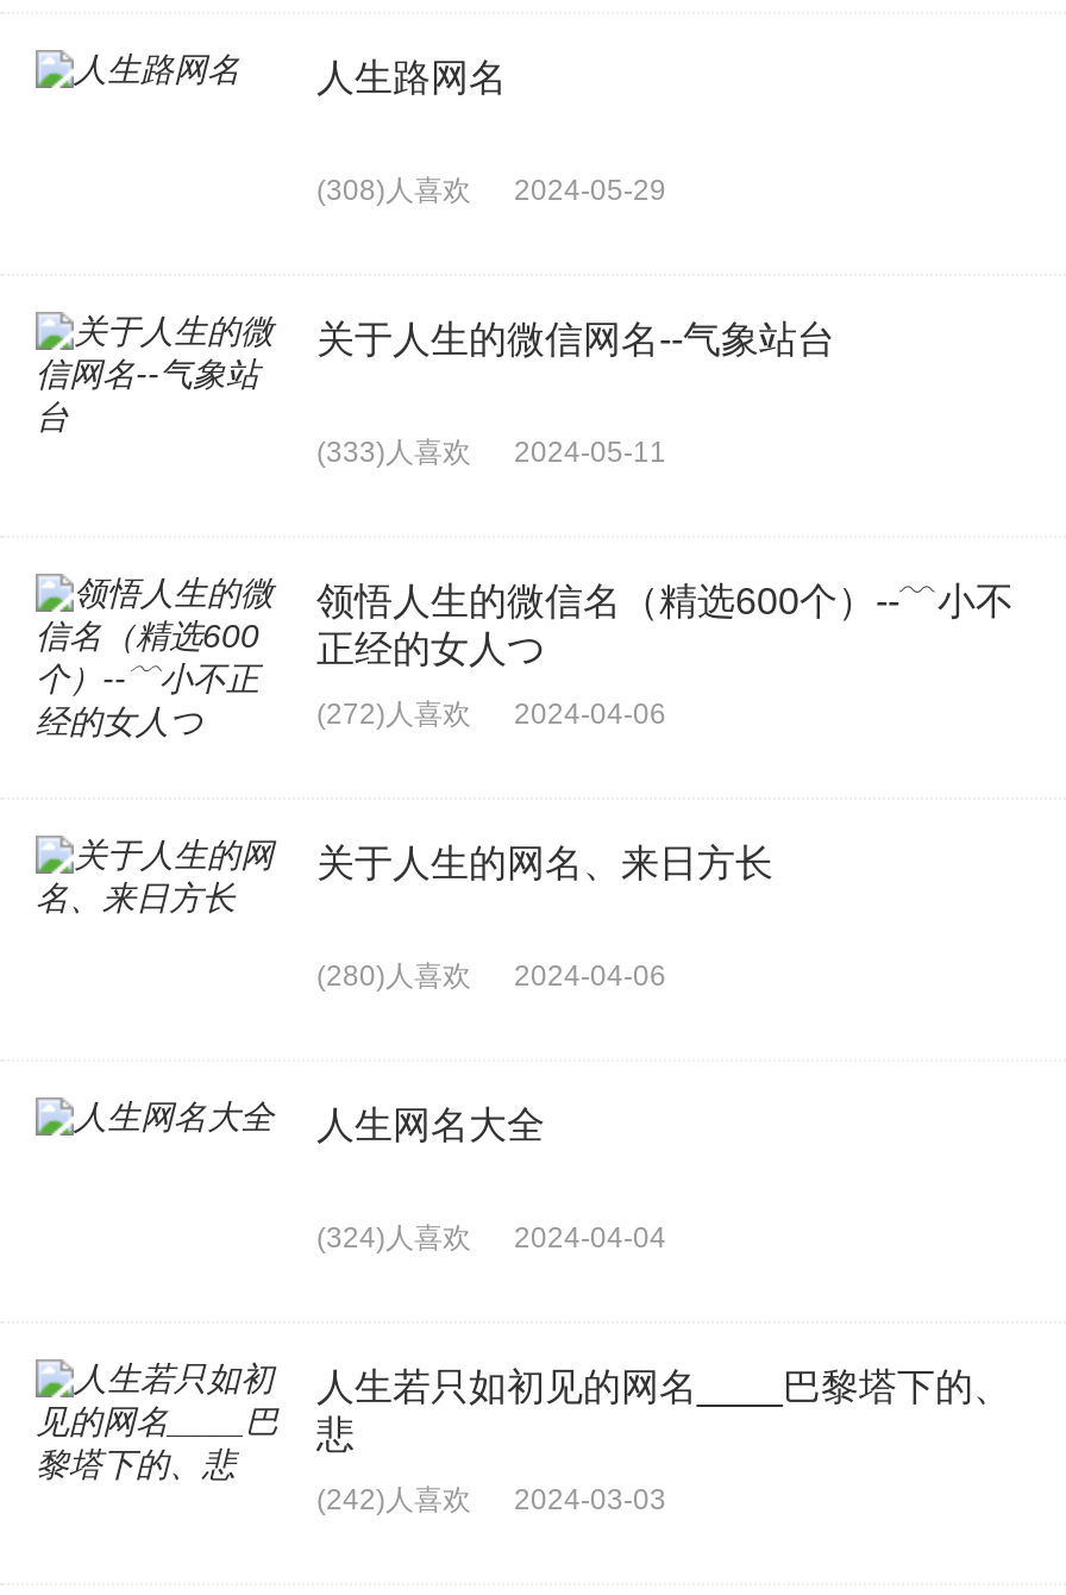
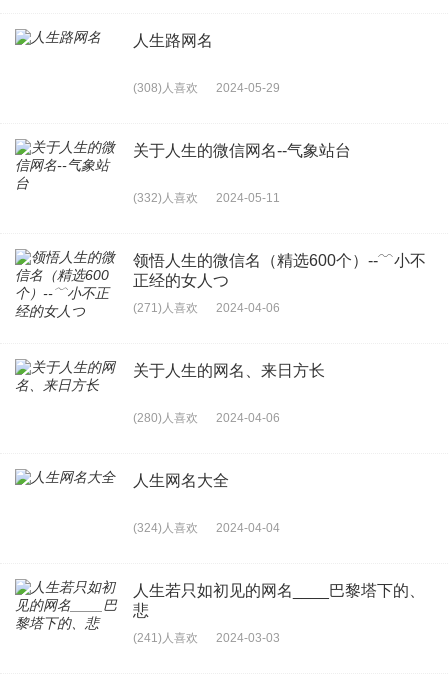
- (333)人喜欢 2024-05-11
+ (332)人喜欢 2024-05-11

- (272)人喜欢 2024-04-06
+ (271)人喜欢 2024-04-06

- (242)人喜欢 2024-03-03
+ (241)人喜欢 2024-03-03
